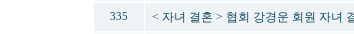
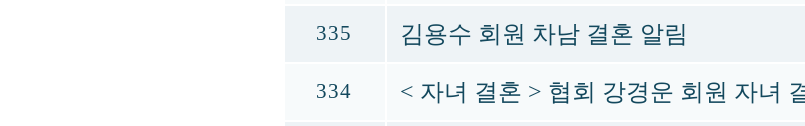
+ 김용수 회원 차남 결혼 알림
+ 334
